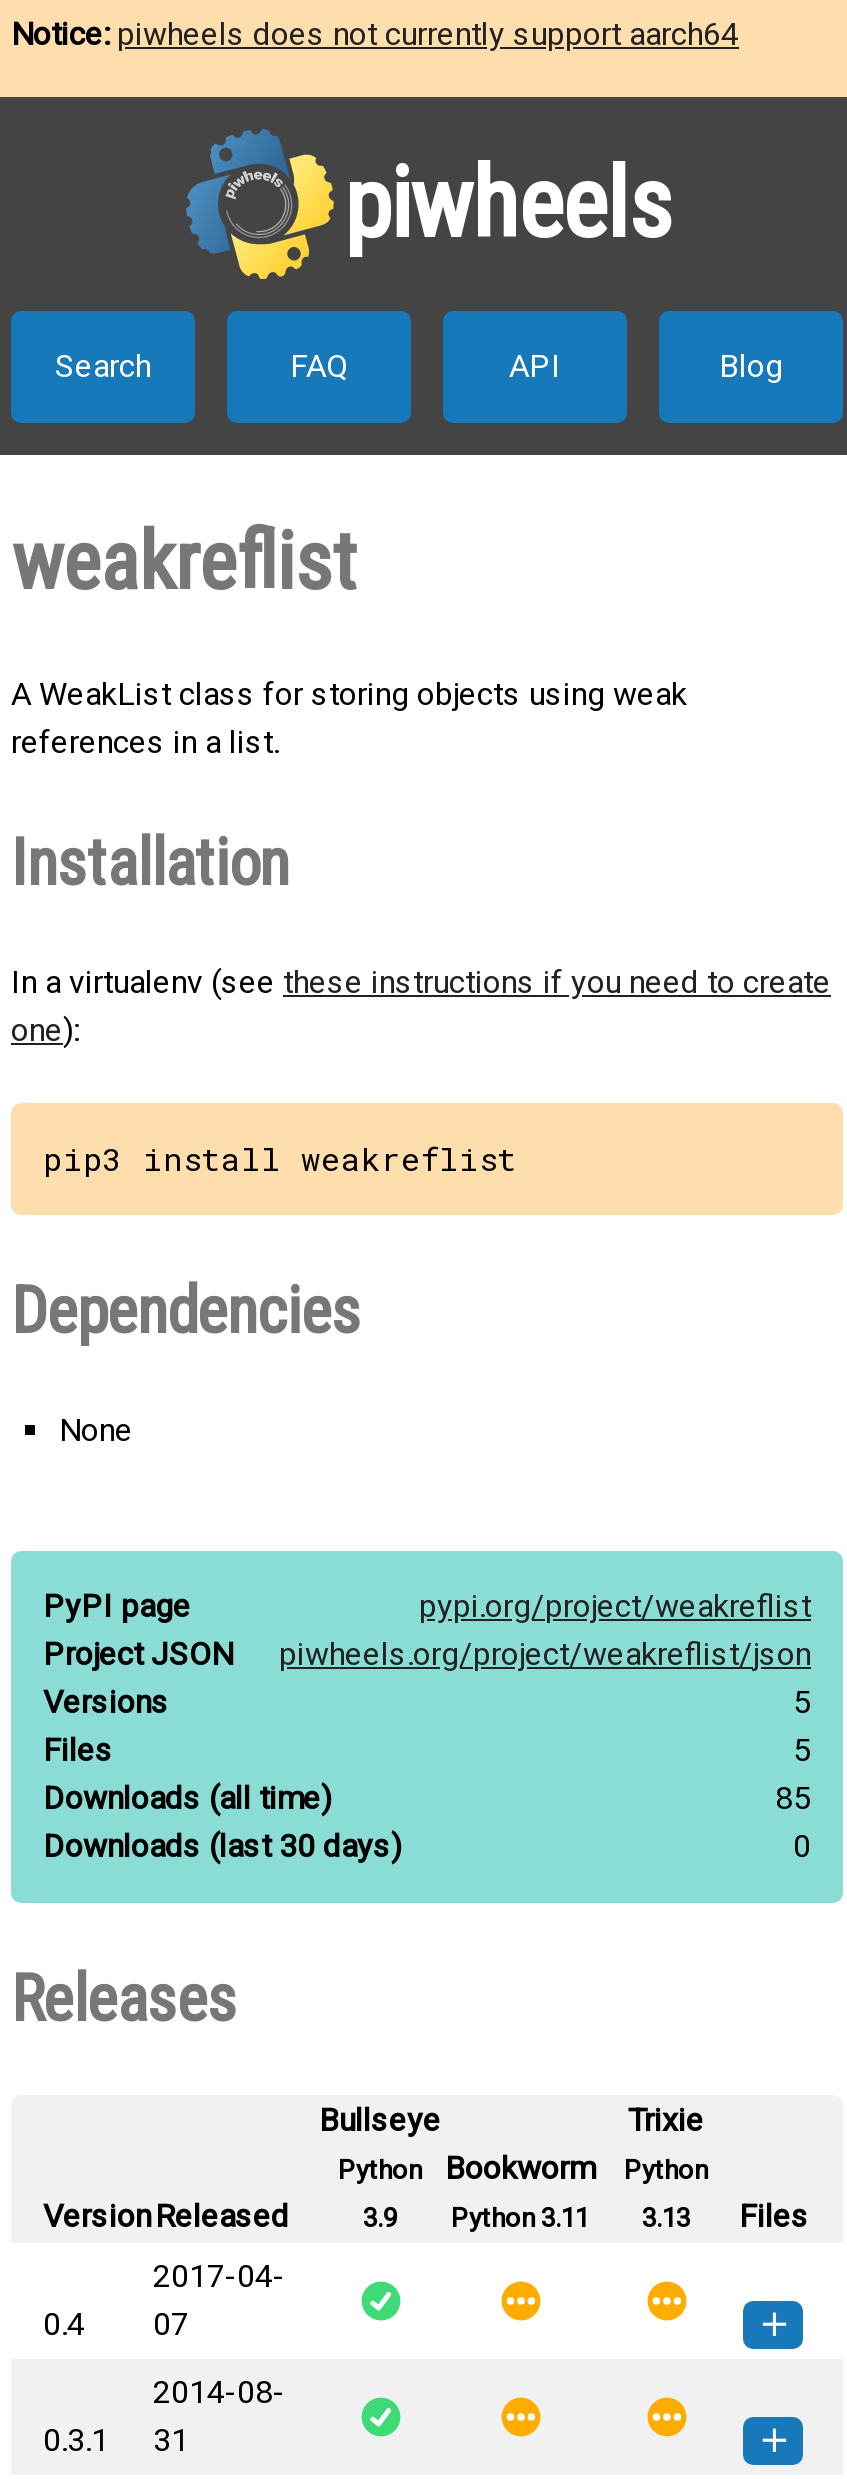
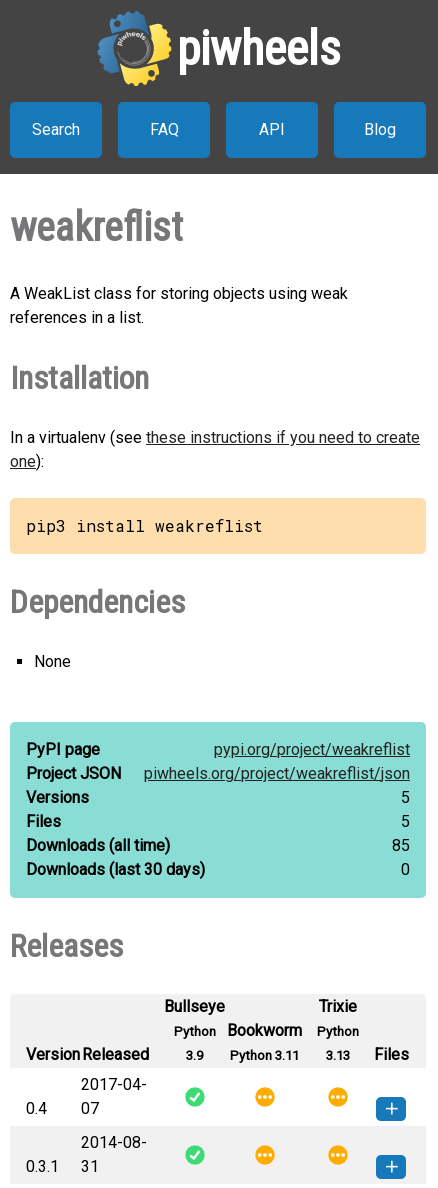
- Notice: piwheels does not currently support aarch64
